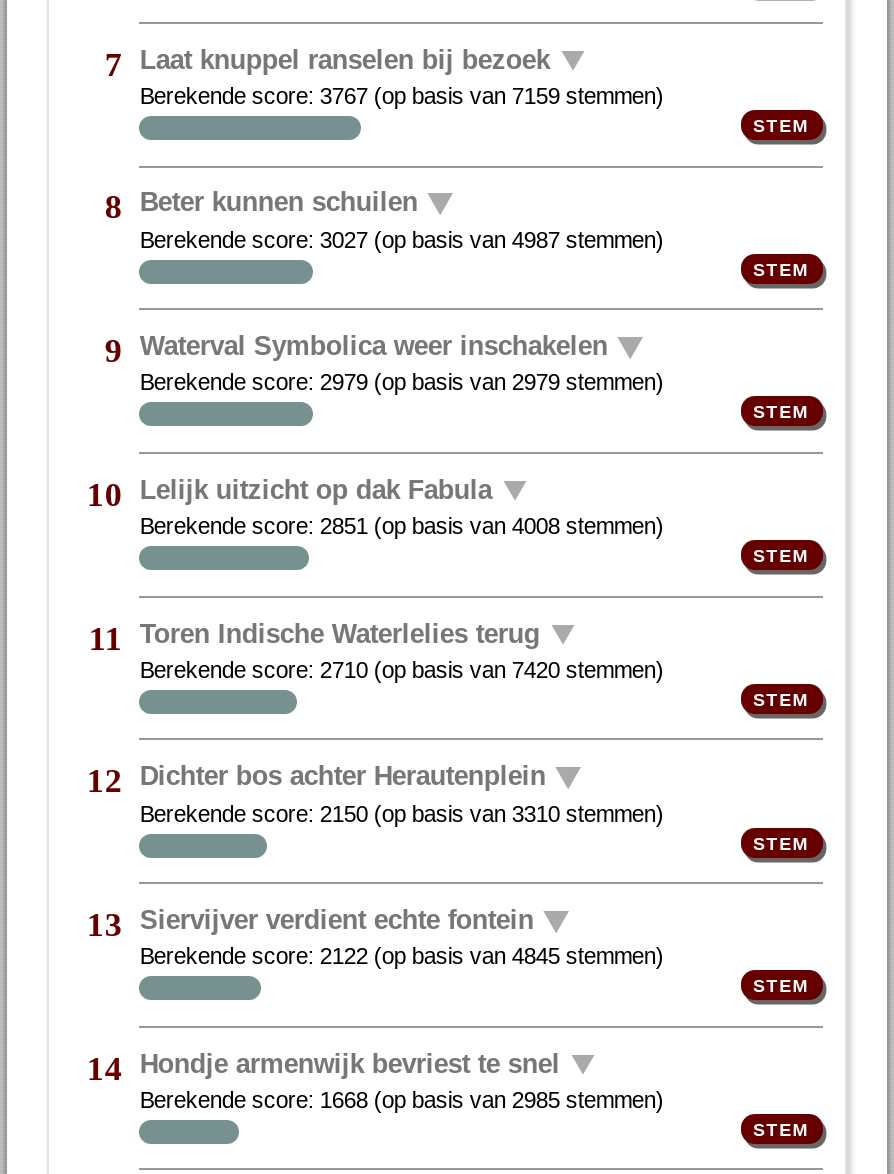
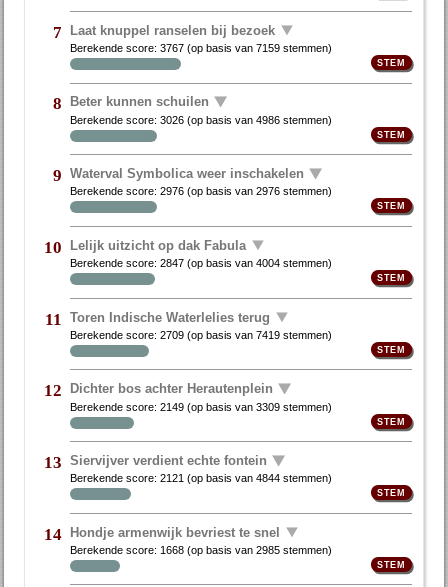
- Berekende score: 3027 (op basis van 4987 stemmen)
+ Berekende score: 3026 (op basis van 4986 stemmen)

- Berekende score: 2979 (op basis van 2979 stemmen)
+ Berekende score: 2976 (op basis van 2976 stemmen)

- Berekende score: 2851 (op basis van 4008 stemmen)
+ Berekende score: 2847 (op basis van 4004 stemmen)

- Berekende score: 2710 (op basis van 7420 stemmen)
+ Berekende score: 2709 (op basis van 7419 stemmen)

- Berekende score: 2150 (op basis van 3310 stemmen)
+ Berekende score: 2149 (op basis van 3309 stemmen)

- Berekende score: 2122 (op basis van 4845 stemmen)
+ Berekende score: 2121 (op basis van 4844 stemmen)
